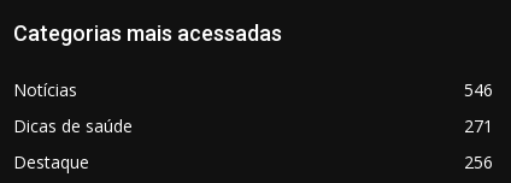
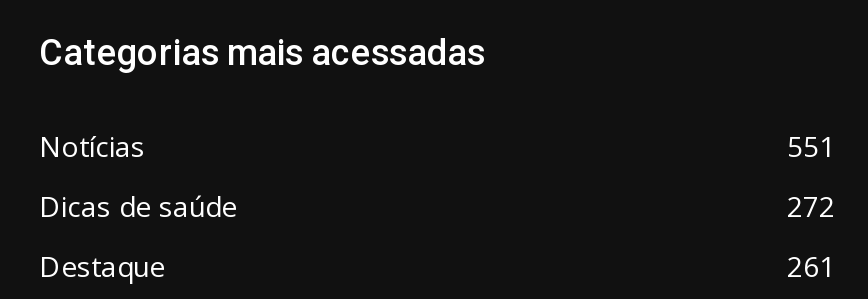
- 546
+ 551

- 271
+ 272

- 256
+ 261
